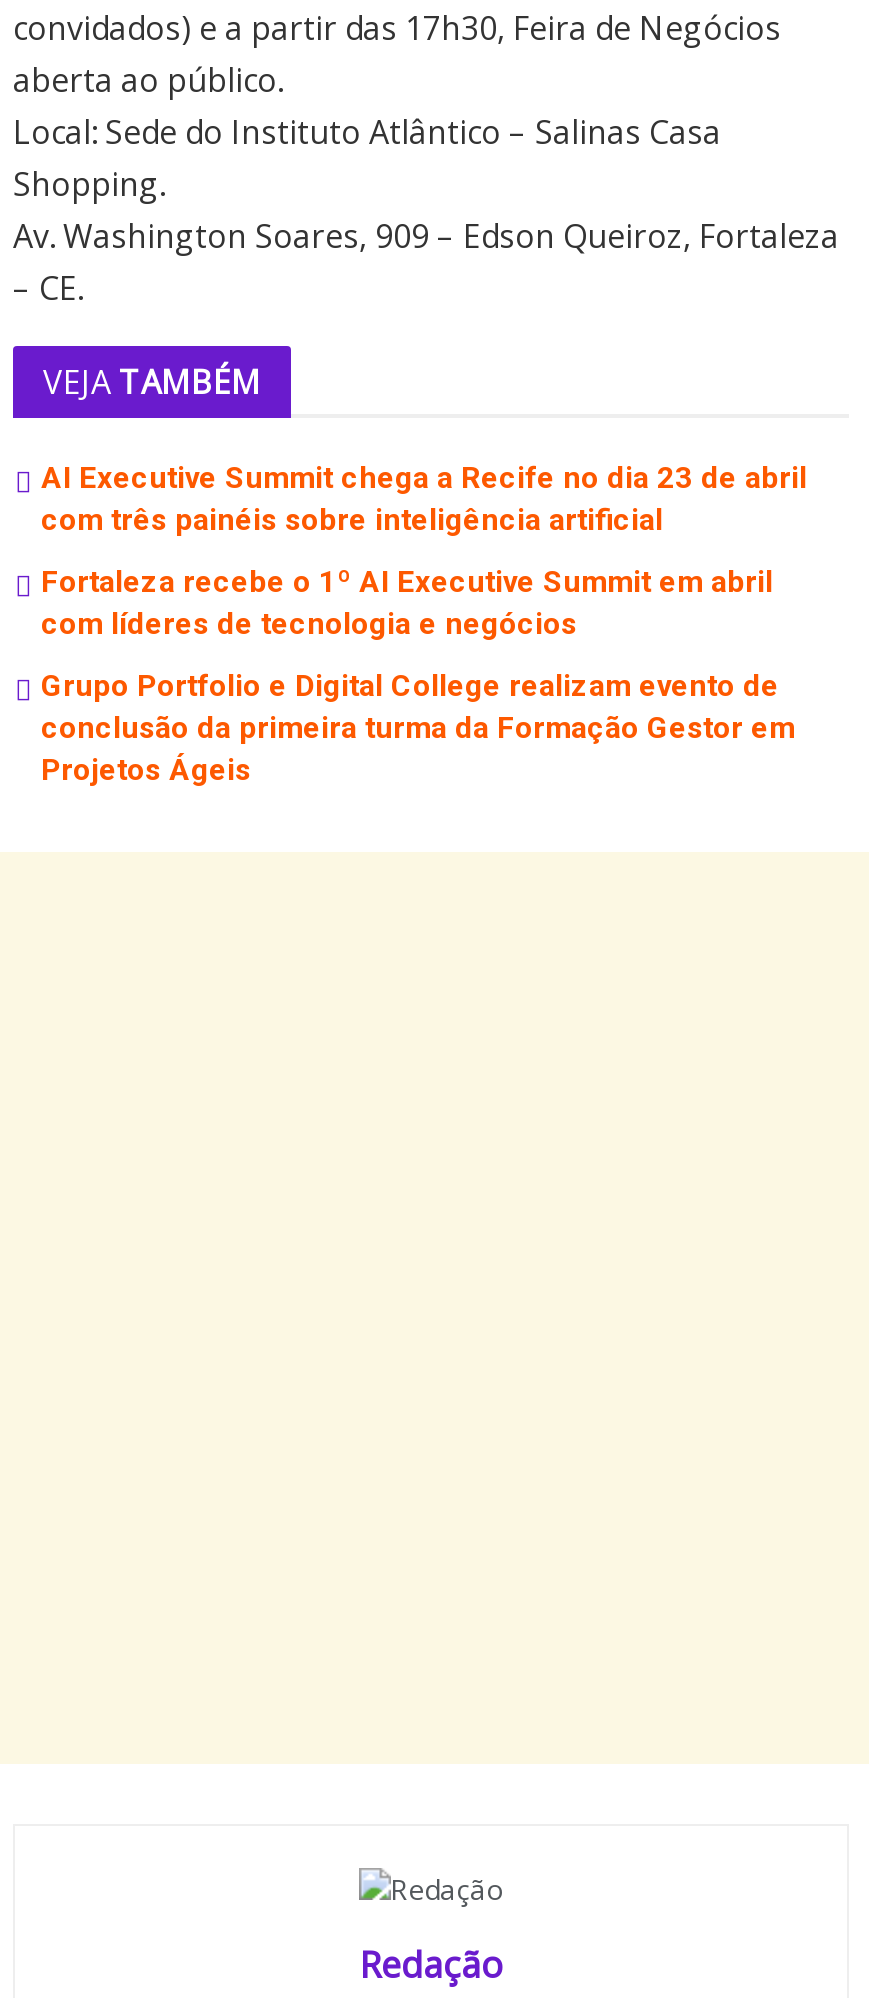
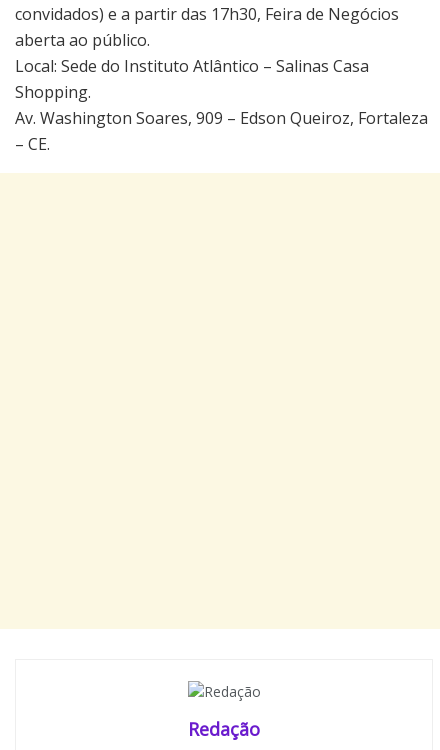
- VEJA TAMBÉM
- AI Executive Summit chega a Recife no dia 23 de abril
- com três painéis sobre inteligência artificial
- Fortaleza recebe o 1º AI Executive Summit em abril
- com líderes de tecnologia e negócios
- Grupo Portfolio e Digital College realizam evento de
- conclusão da primeira turma da Formação Gestor em
- Projetos Ágeis
